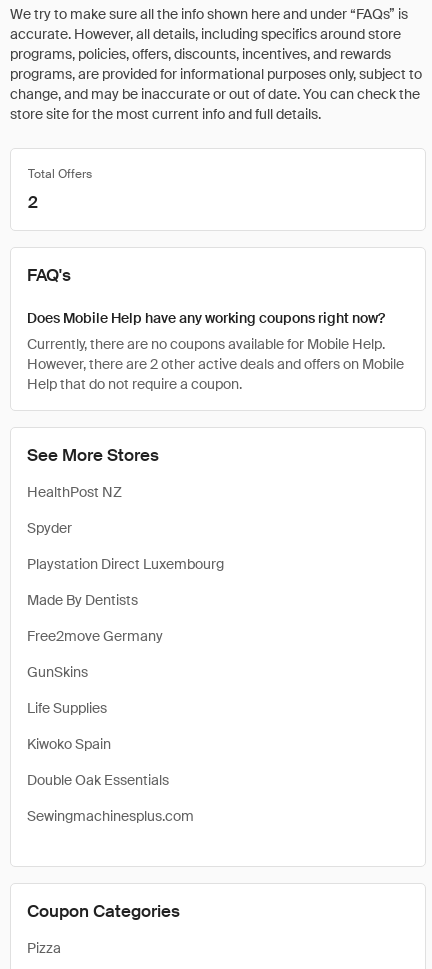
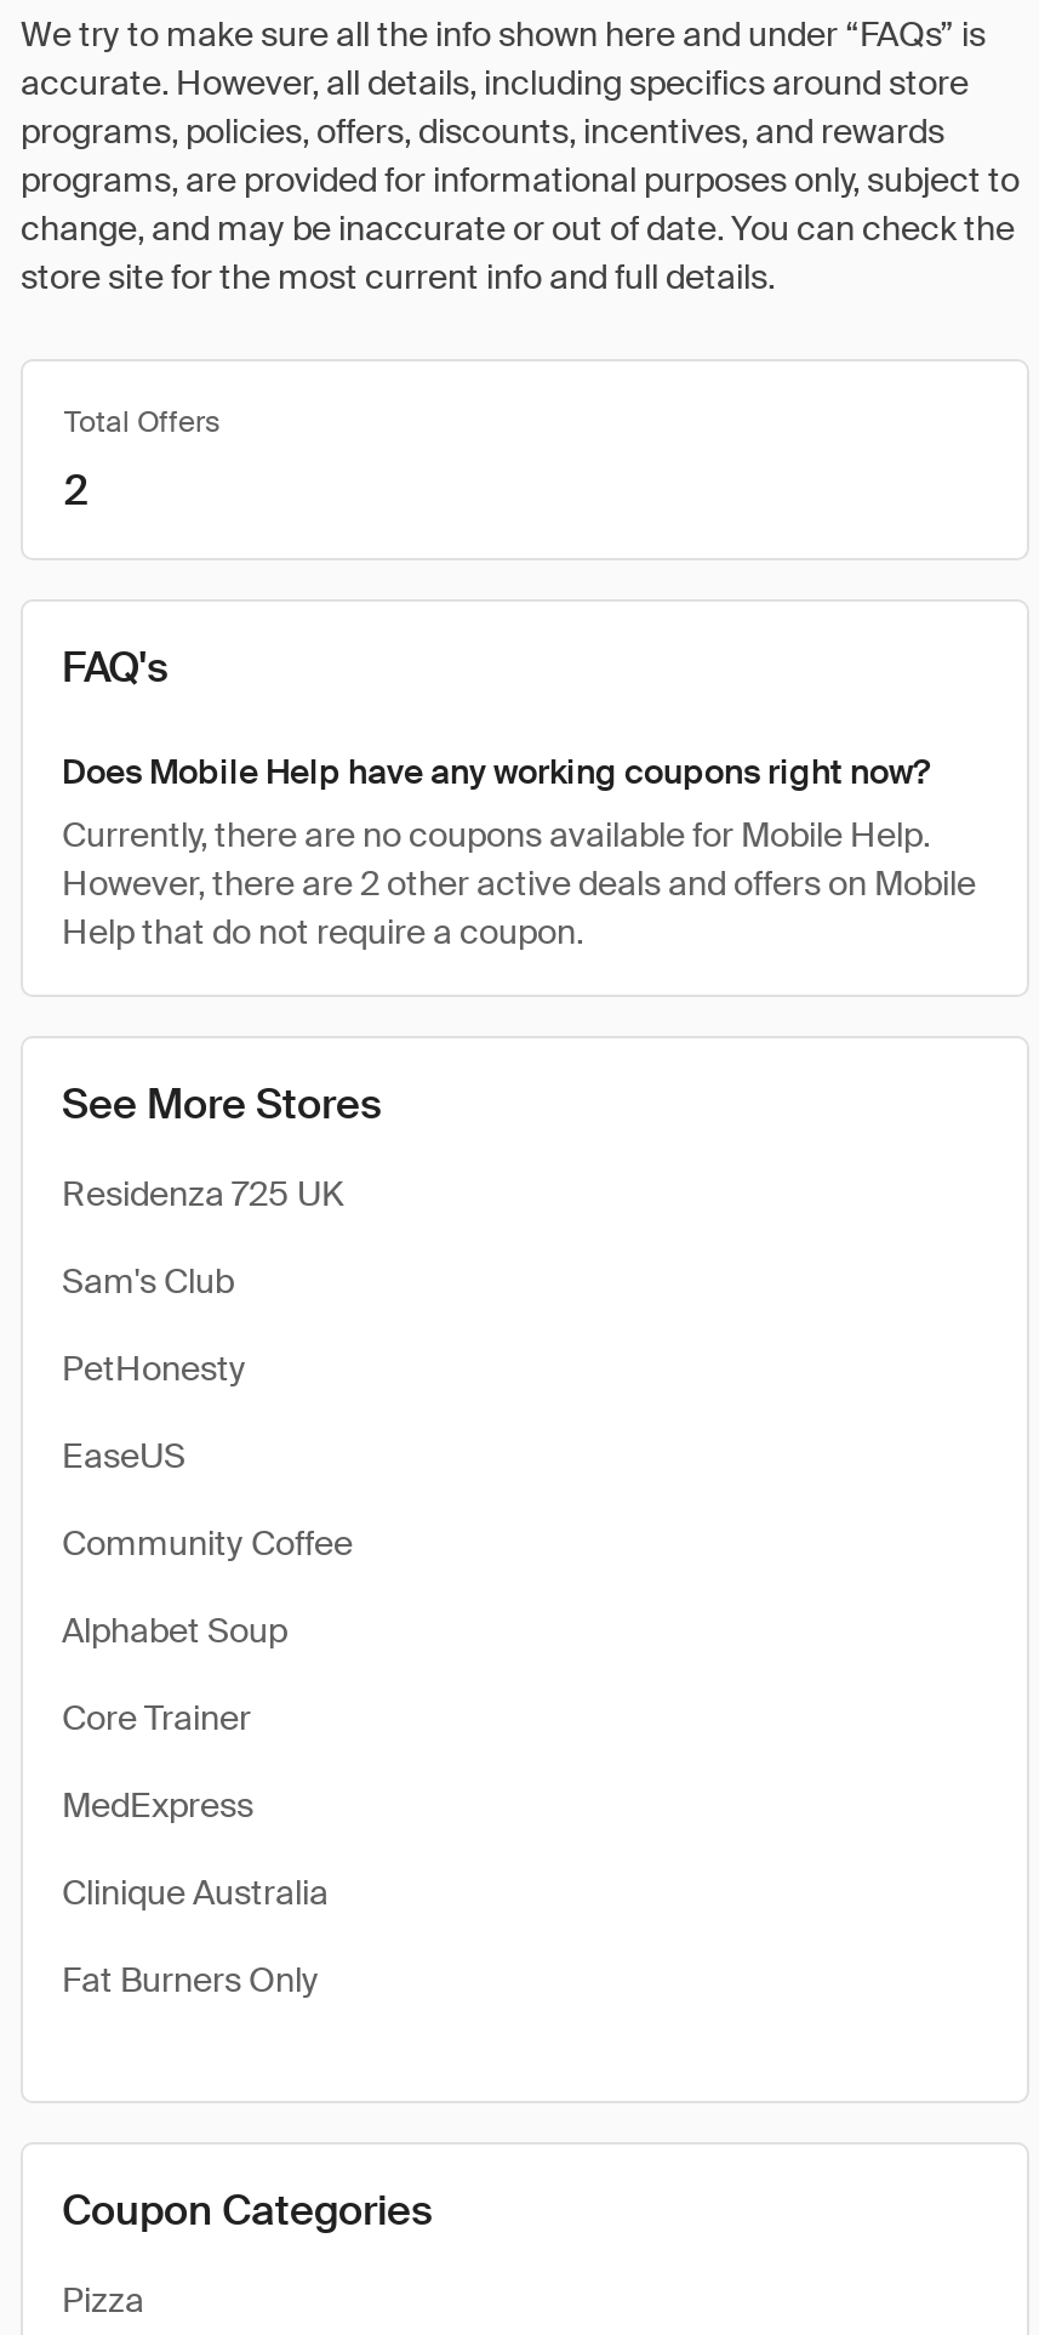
- HealthPost NZ
+ Residenza 725 UK

- Spyder
+ Sam's Club

- Playstation Direct Luxembourg
+ PetHonesty

- Made By Dentists
+ EaseUS

- Free2move Germany
+ Community Coffee

- GunSkins
+ Alphabet Soup

- Life Supplies
+ Core Trainer

- Kiwoko Spain
+ MedExpress

- Double Oak Essentials
+ Clinique Australia

- Sewingmachinesplus.com
+ Fat Burners Only
